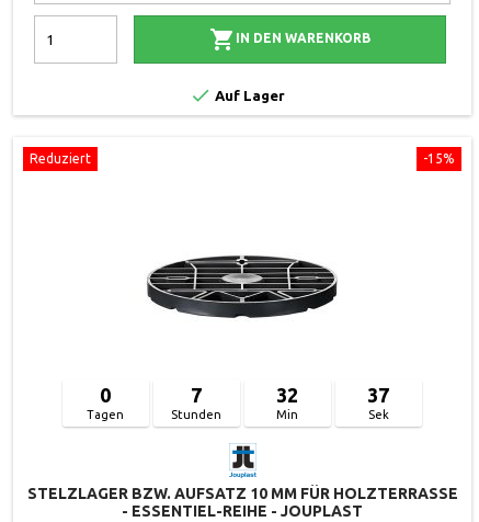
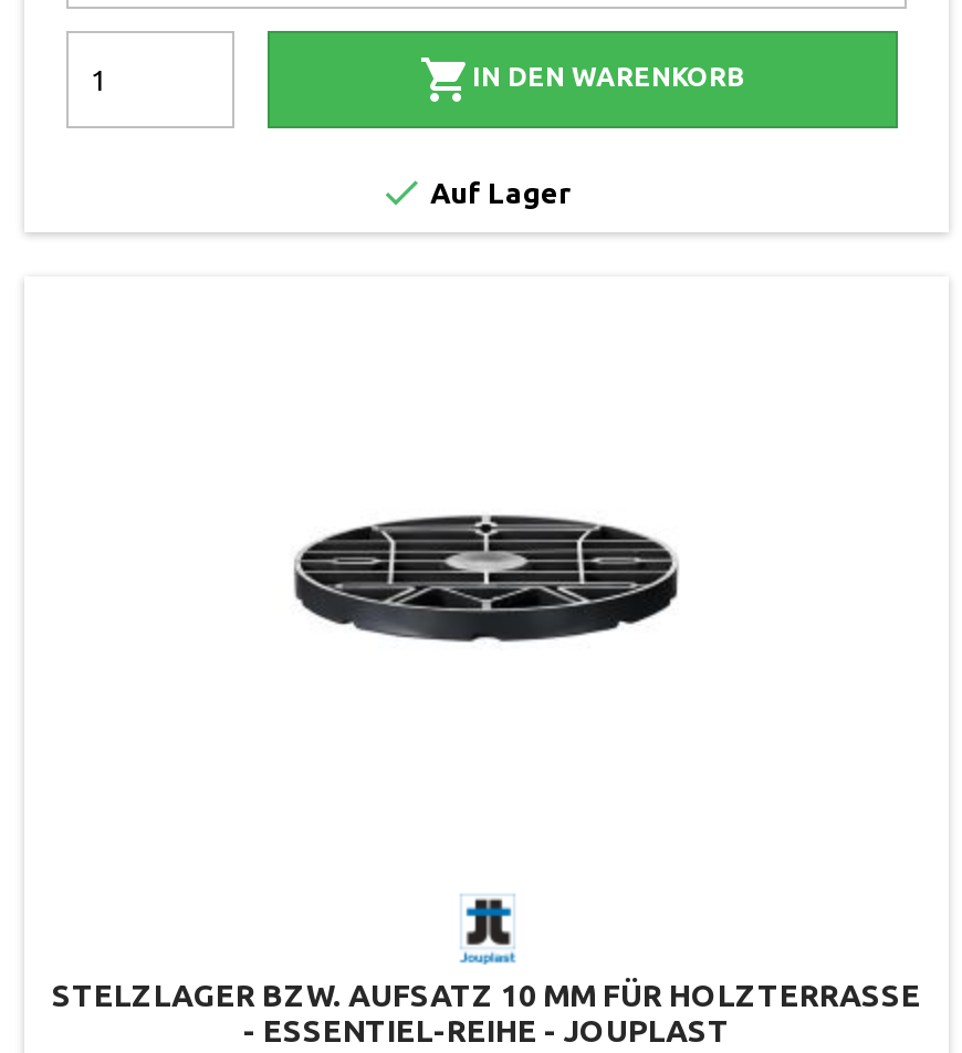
- -15%
- Reduziert

- 0
- Tagen

- 7
- Stunden

- 32
- Min

- 37
- Sek
